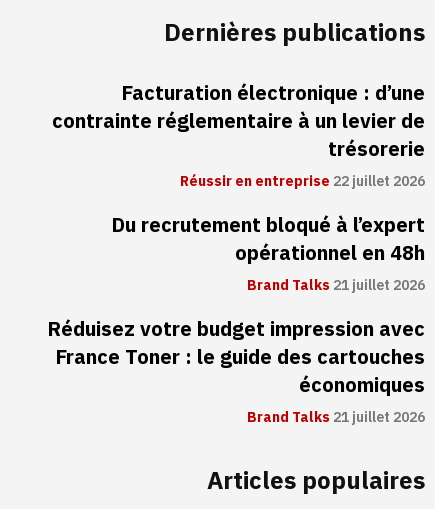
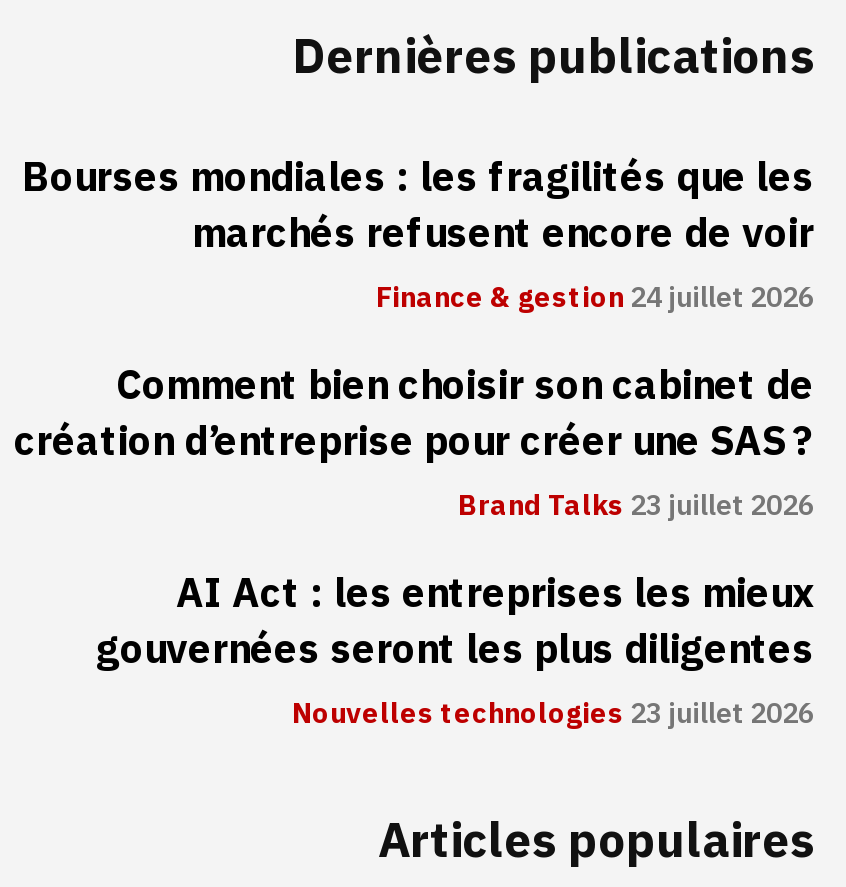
- Facturation électronique : d’une
- contrainte réglementaire à un levier de
- trésorerie
- Réussir en entreprise 22 juillet 2026
+ Bourses mondiales : les fragilités que les
+ marchés refusent encore de voir
+ Finance & gestion 24 juillet 2026

- Du recrutement bloqué à l’expert
- opérationnel en 48h
- Brand Talks 21 juillet 2026
+ Comment bien choisir son cabinet de
+ création d’entreprise pour créer une SAS ?
+ Brand Talks 23 juillet 2026

- Réduisez votre budget impression avec
- France Toner : le guide des cartouches
- économiques
- Brand Talks 21 juillet 2026
+ AI Act : les entreprises les mieux
+ gouvernées seront les plus diligentes
+ Nouvelles technologies 23 juillet 2026
